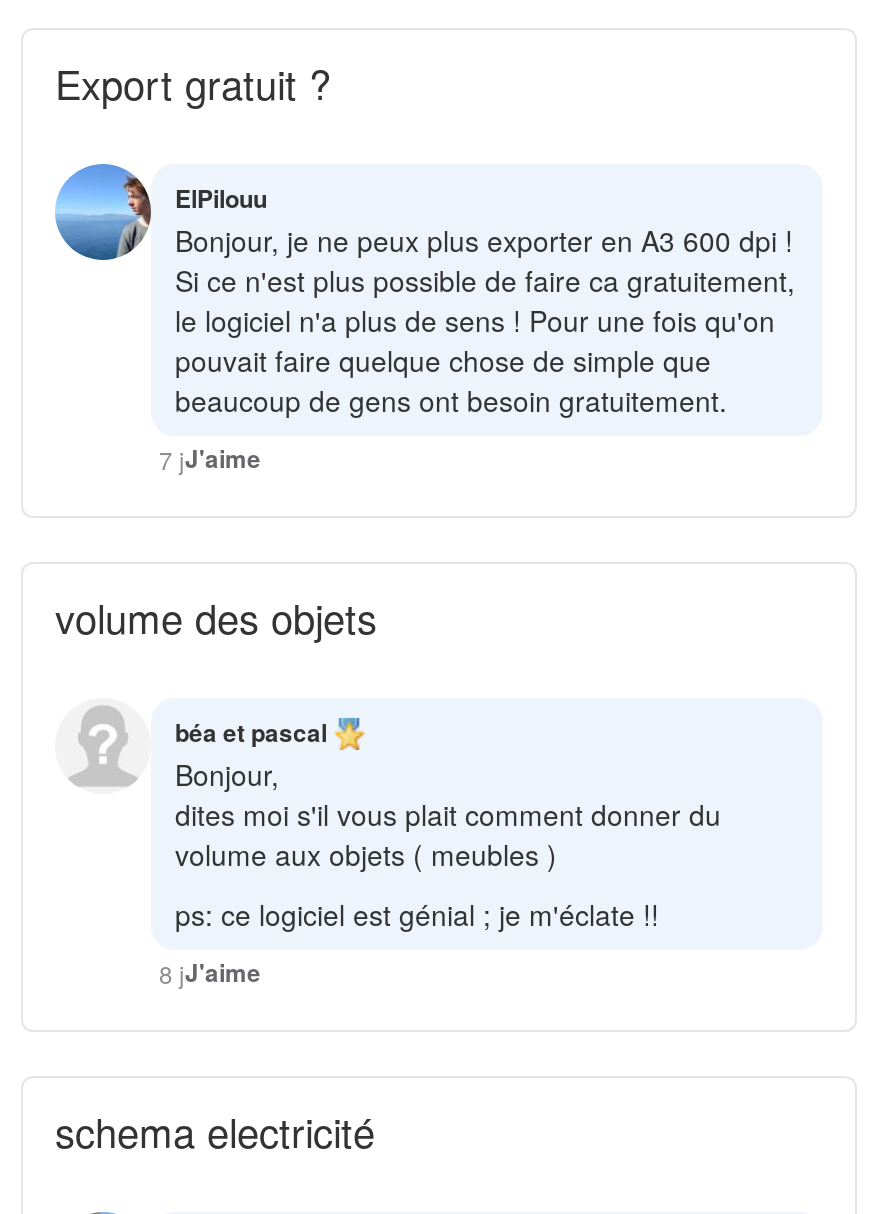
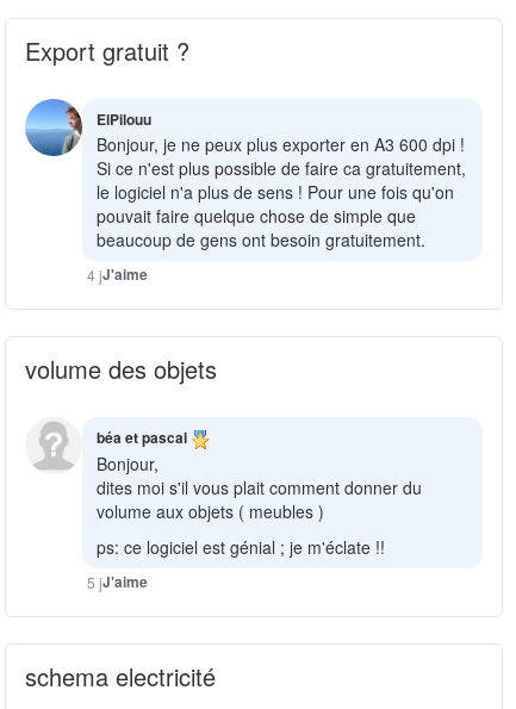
- 7 j J'aime
+ 4 j J'aime

- 8 j J'aime
+ 5 j J'aime
